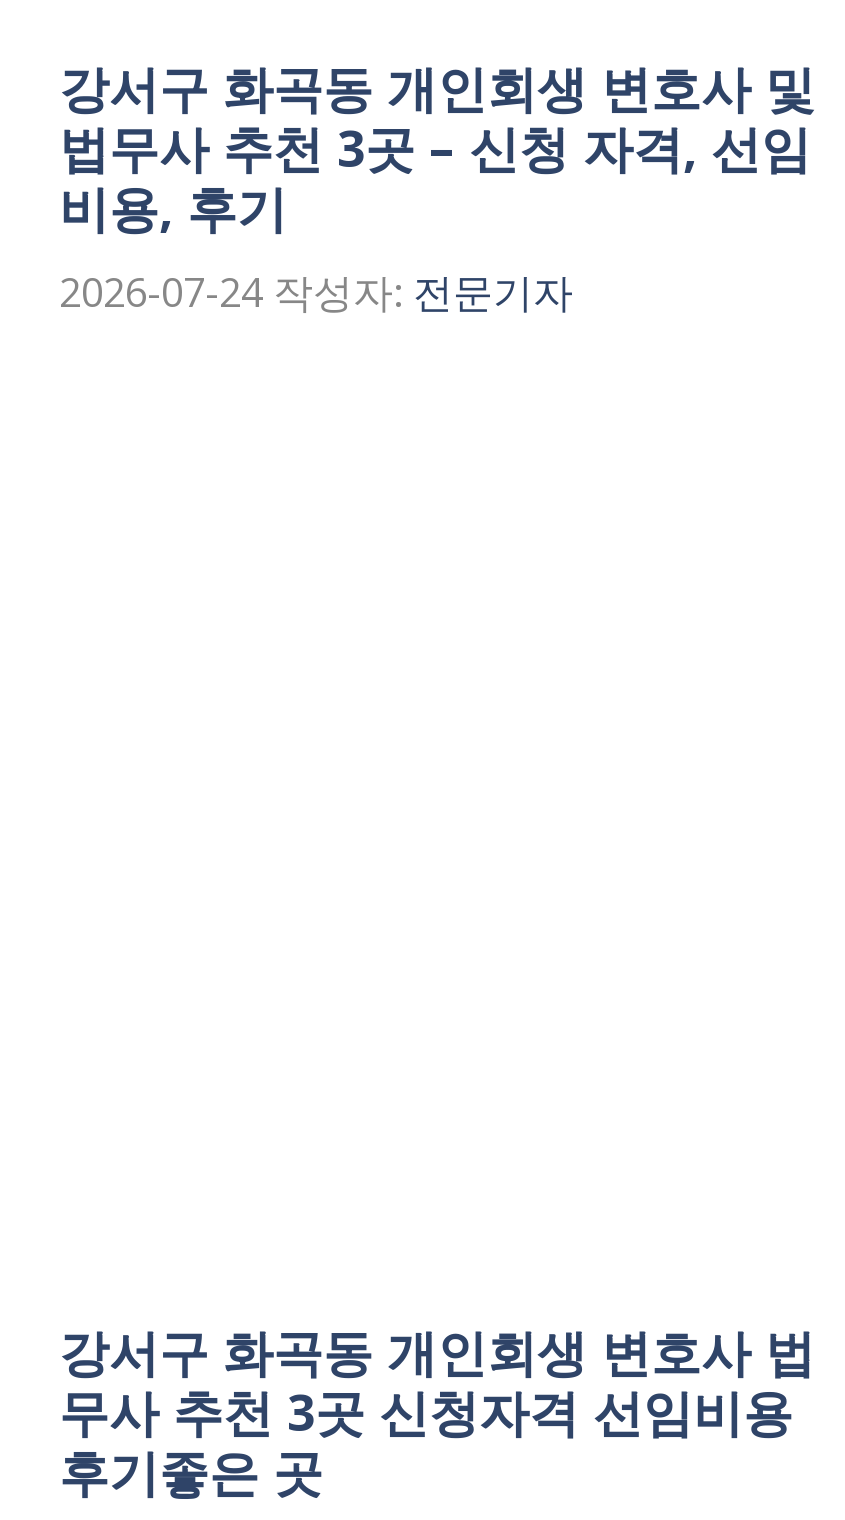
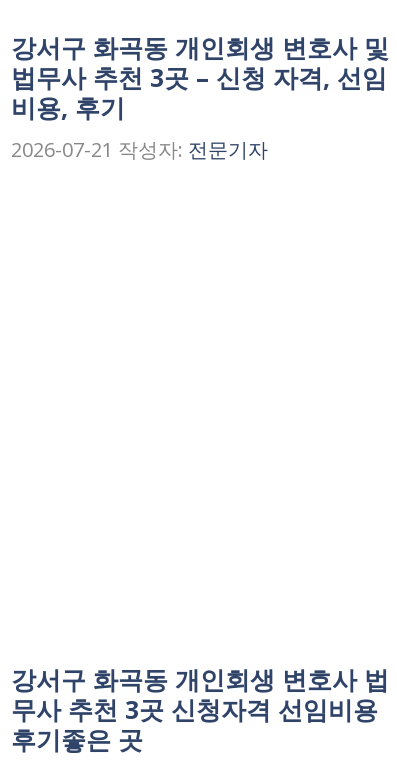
- 2026-07-24 작성자: 전문기자
+ 2026-07-21 작성자: 전문기자
